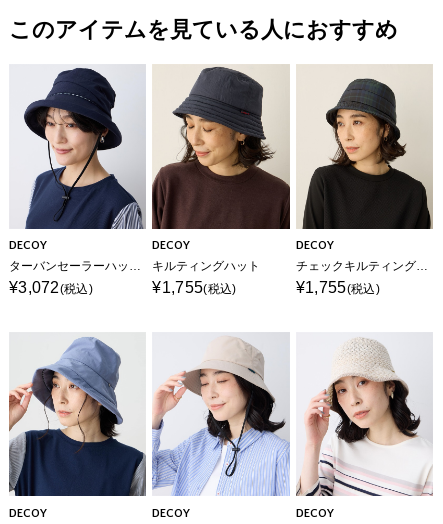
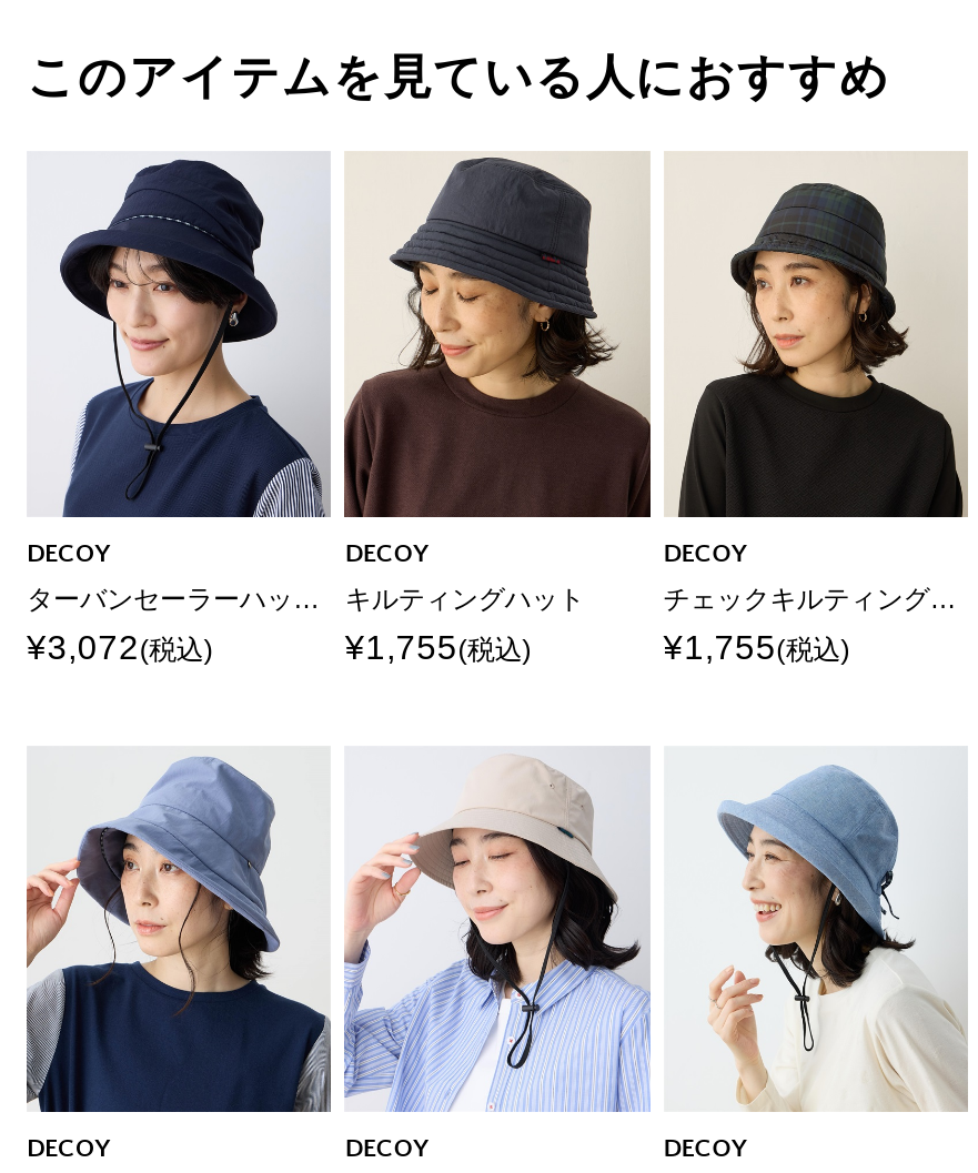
- [image]
+ [image]
